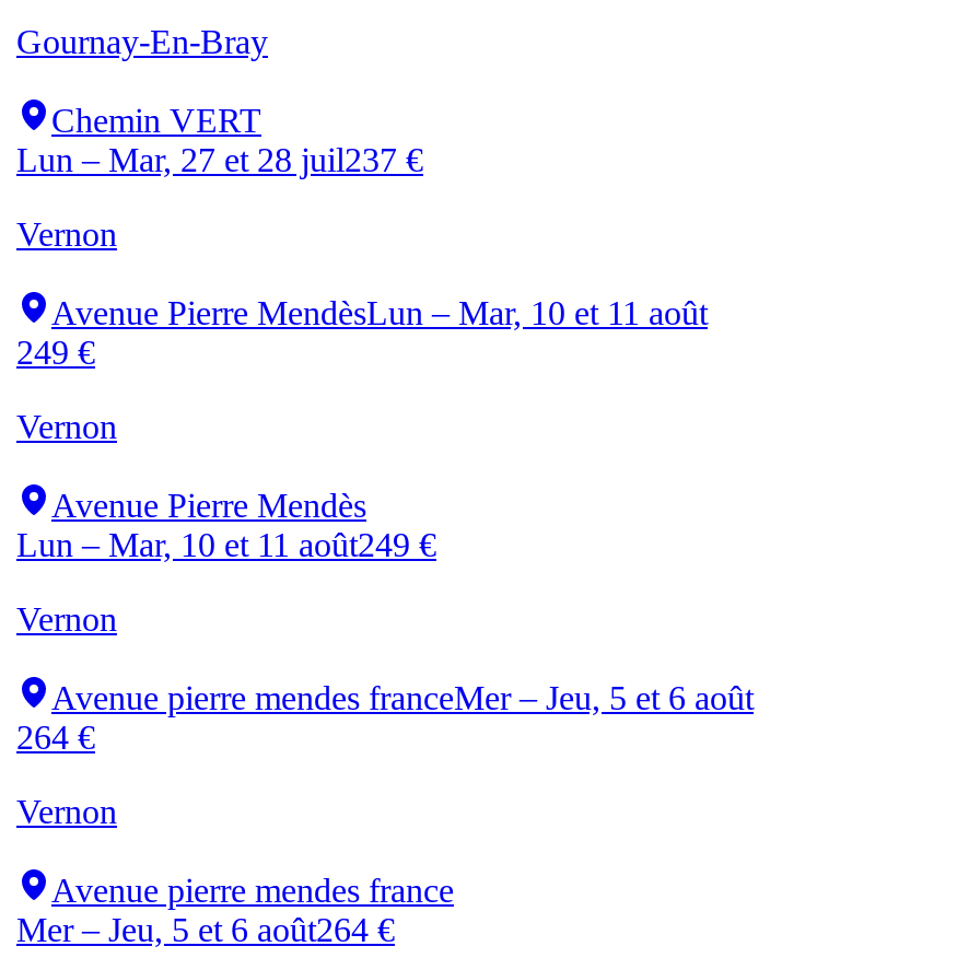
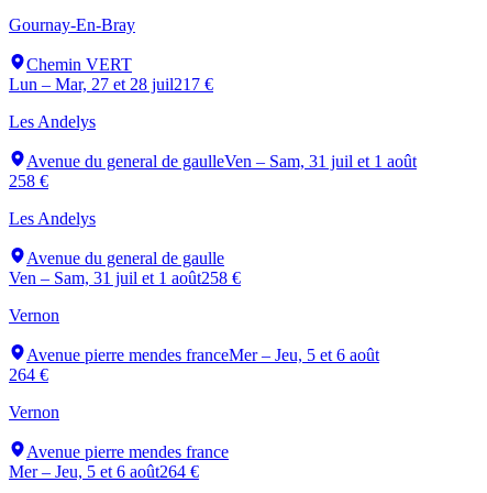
- Lun – Mar, 27 et 28 juil237 €
+ Lun – Mar, 27 et 28 juil217 €

- Vernon
+ Les Andelys

- Avenue Pierre MendèsLun – Mar, 10 et 11 août
- 249 €
+ Avenue du general de gaulleVen – Sam, 31 juil et 1 août
+ 258 €

- Vernon
+ Les Andelys

- Avenue Pierre Mendès
- Lun – Mar, 10 et 11 août249 €
+ Avenue du general de gaulle
+ Ven – Sam, 31 juil et 1 août258 €
